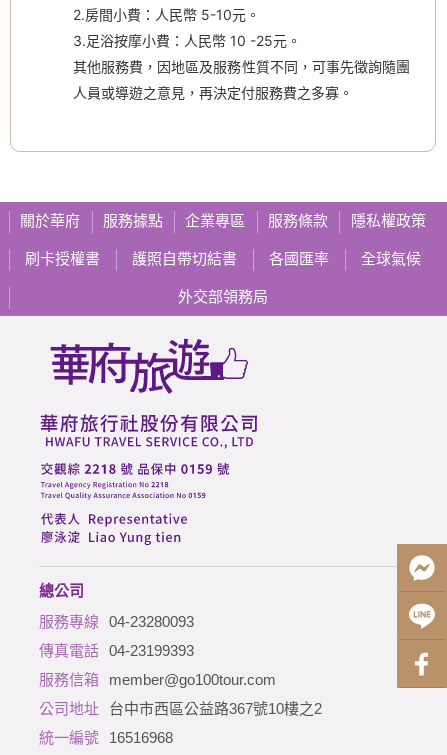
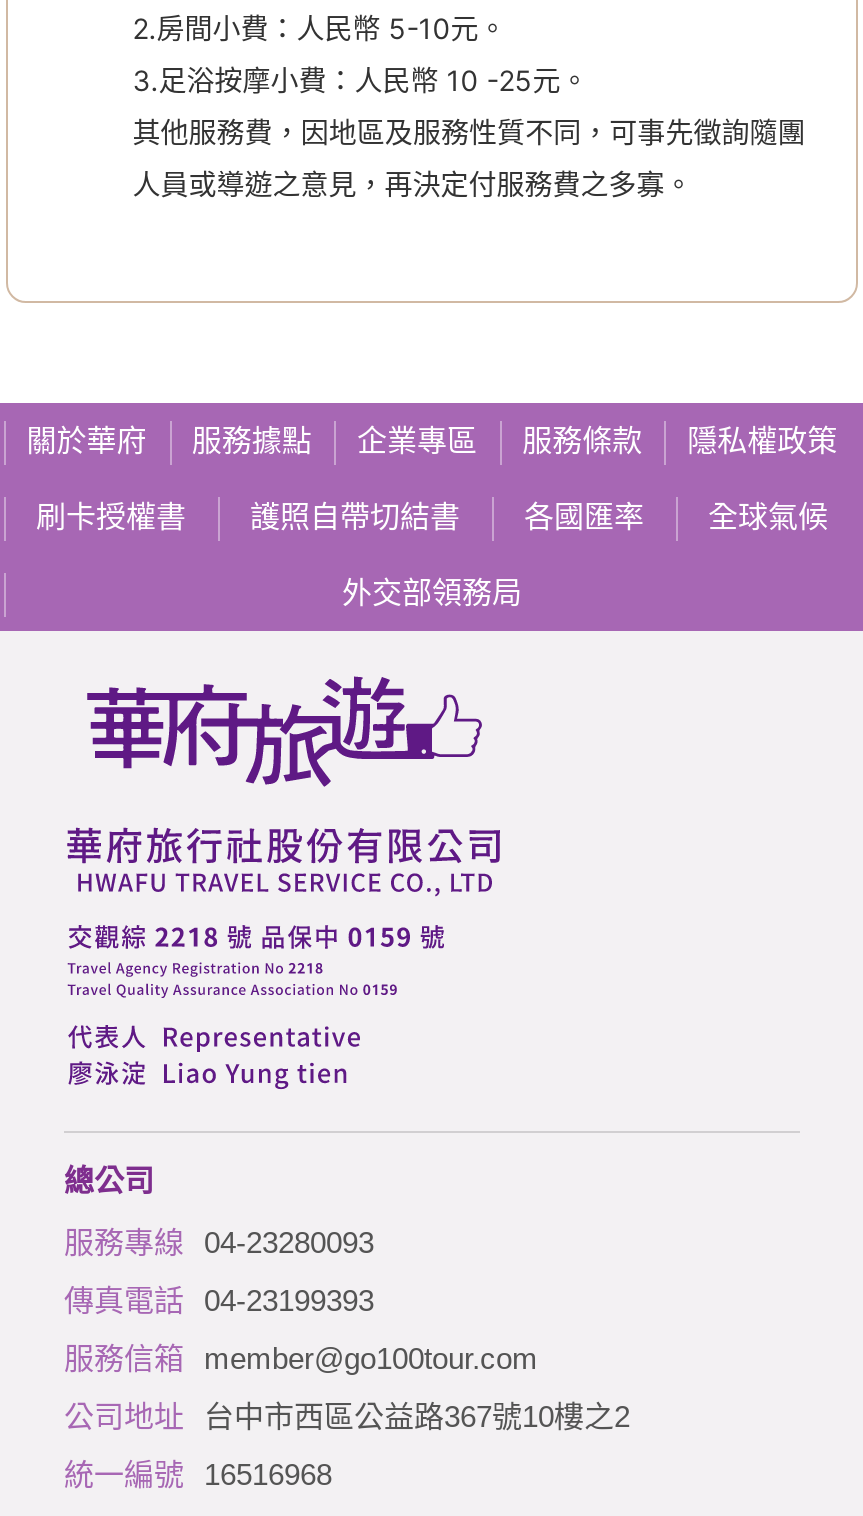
- [image]
